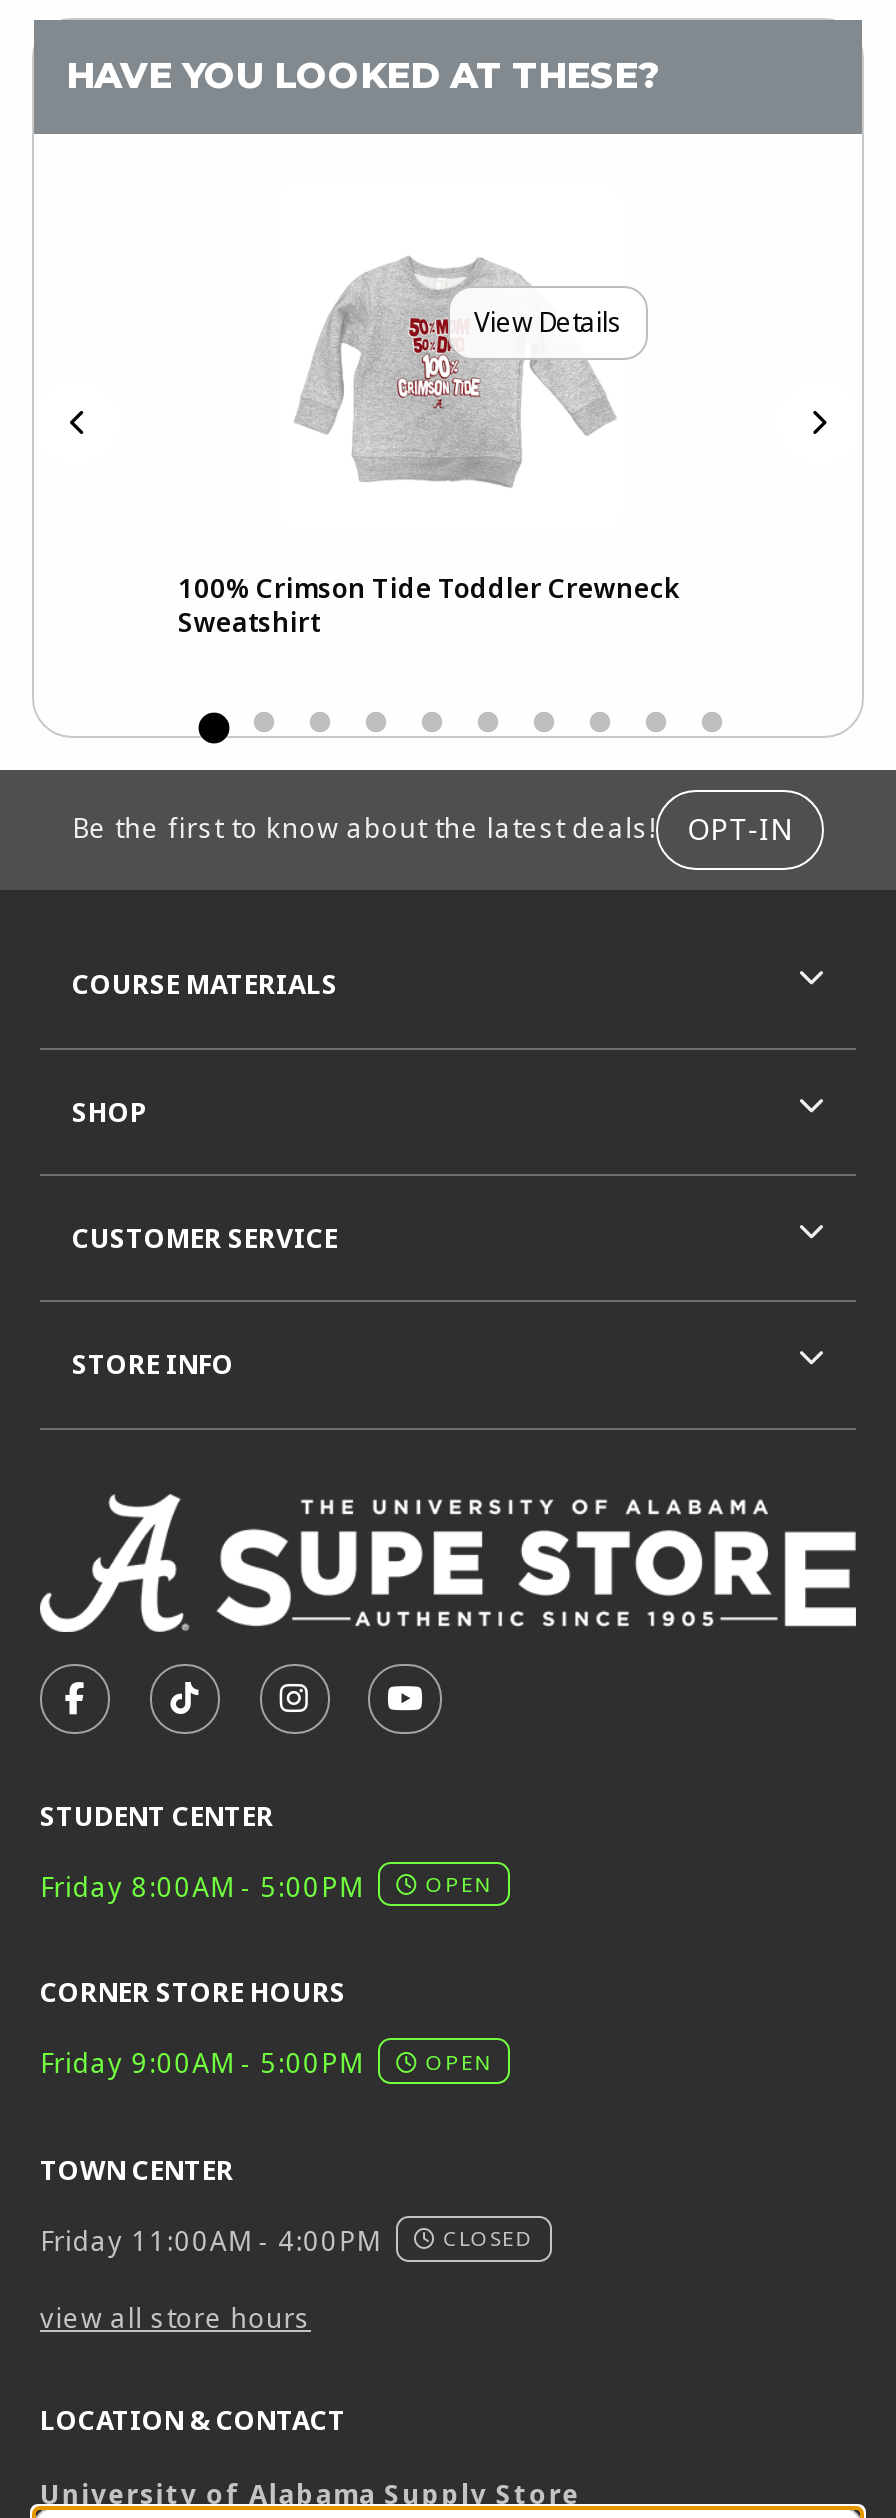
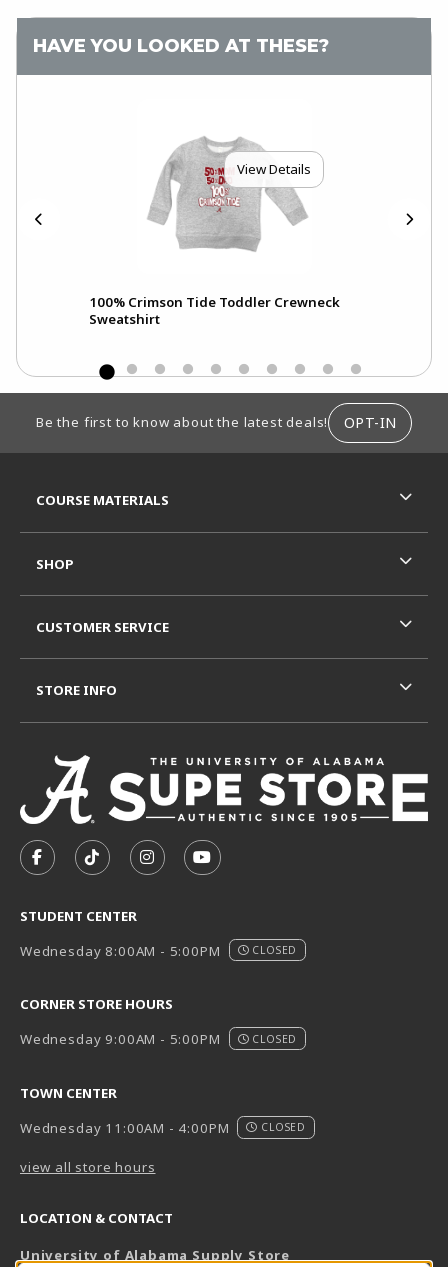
- Friday 8:00AM - 5:00PM
- OPEN
+ Wednesday 8:00AM - 5:00PM
+ CLOSED

- Friday 9:00AM - 5:00PM
- OPEN
+ Wednesday 9:00AM - 5:00PM
+ CLOSED

- Friday 11:00AM - 4:00PM
+ Wednesday 11:00AM - 4:00PM
